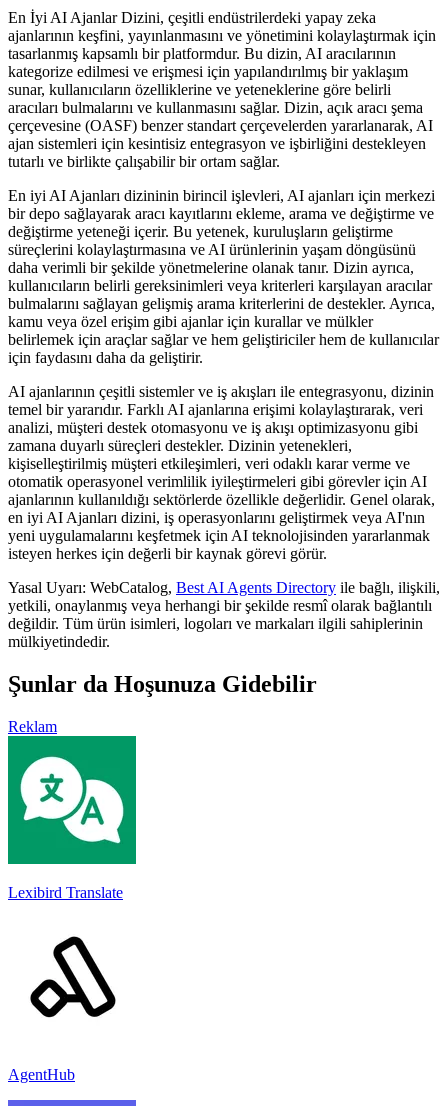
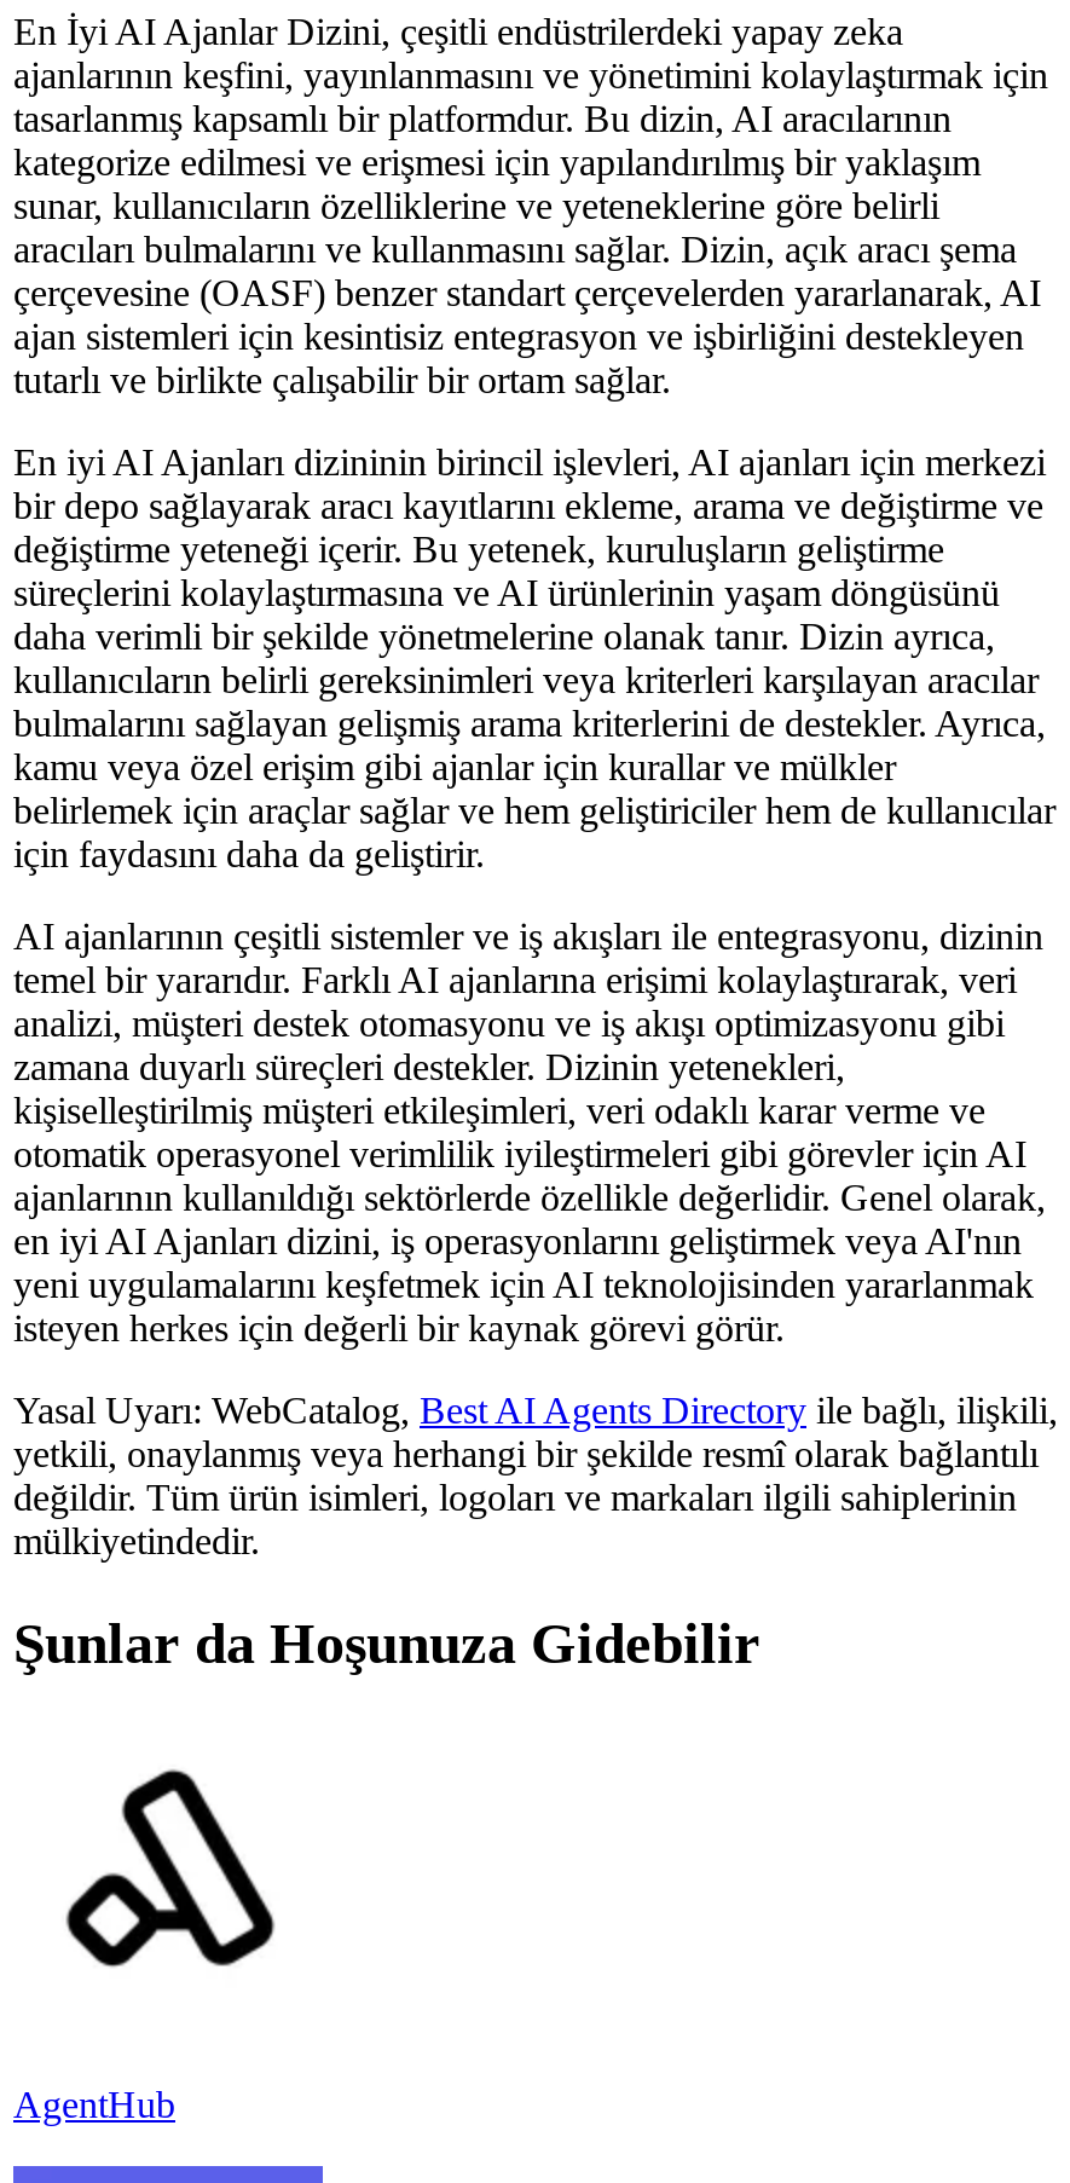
- Reklam

- [image]
- Lexibird Translate
